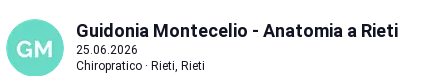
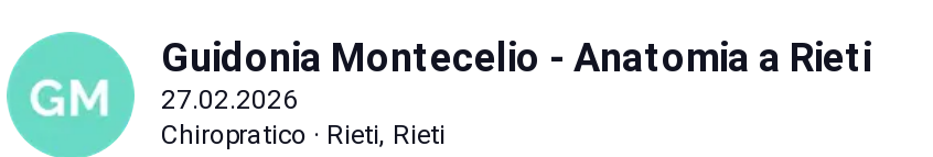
- 25.06.2026
+ 27.02.2026
